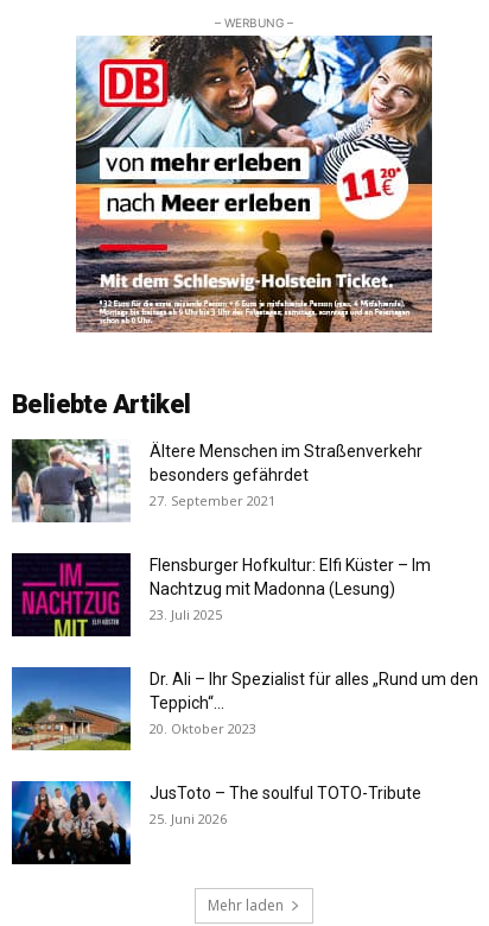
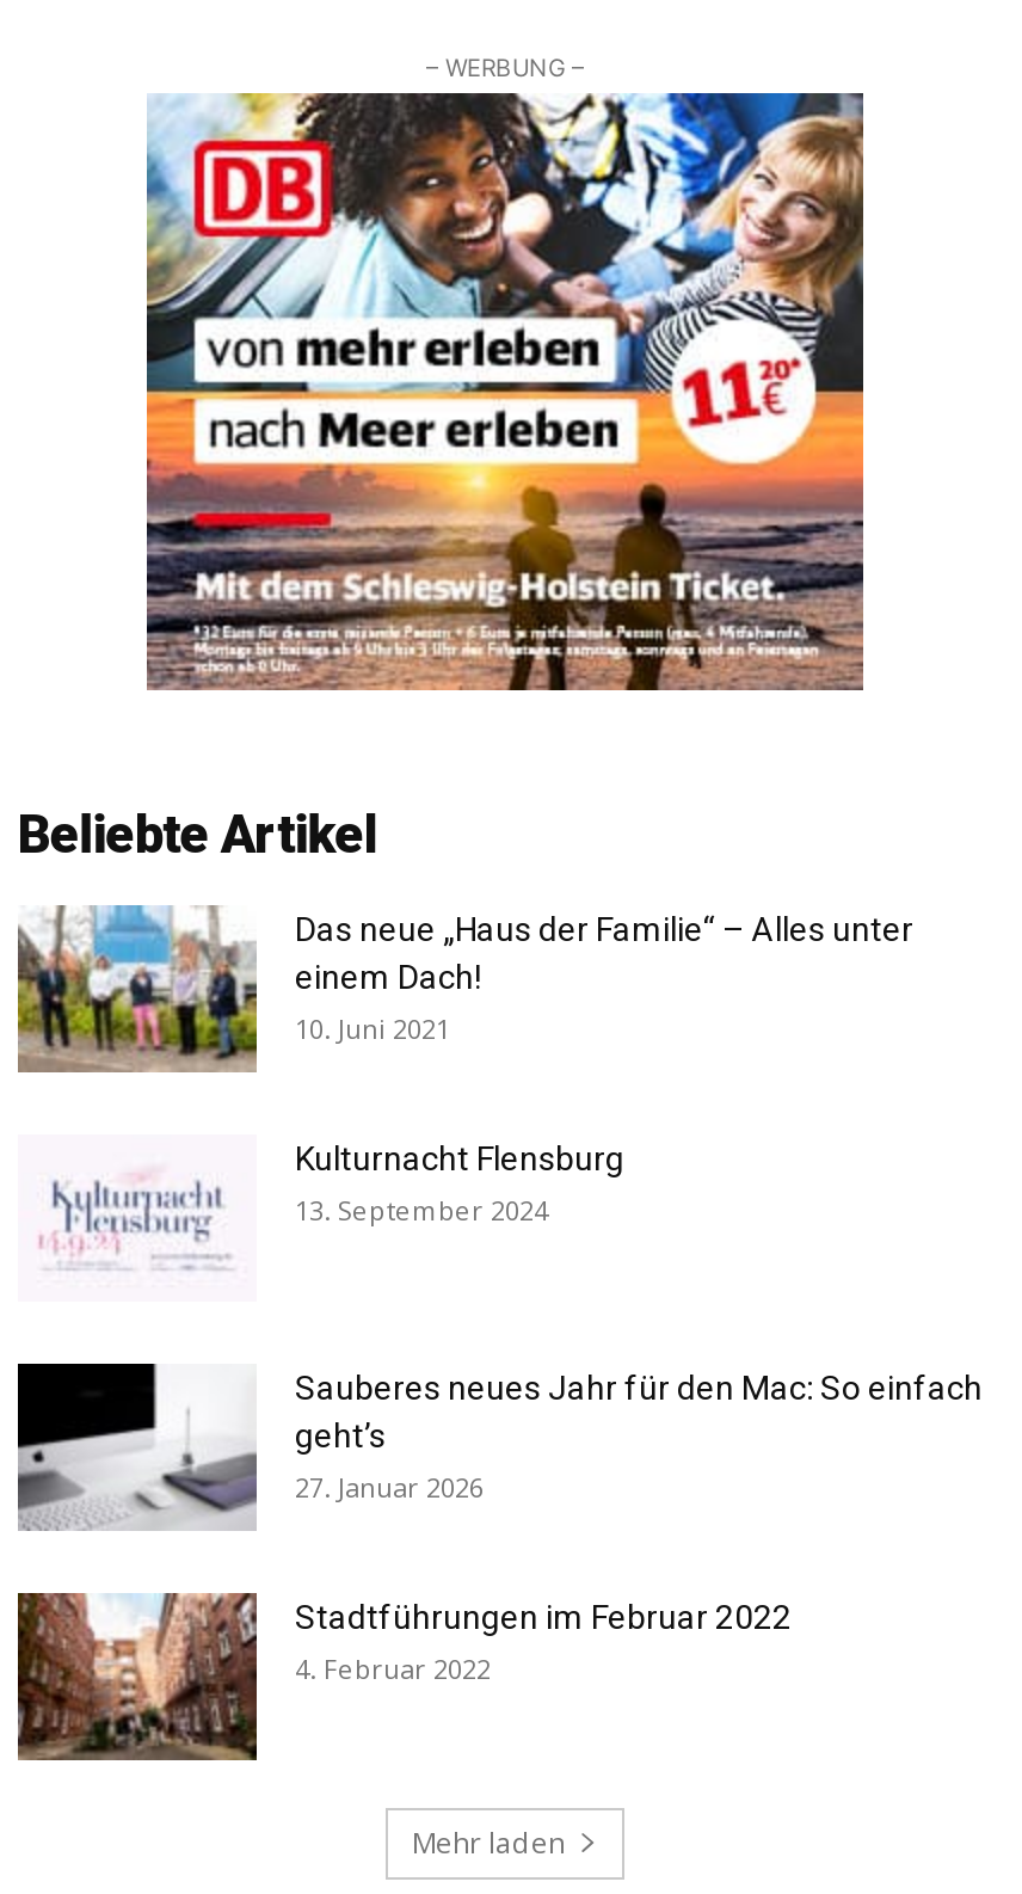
- [image]
- Ältere Menschen im Straßenverkehr
- besonders gefährdet
- 27. September 2021
+ [image]
+ Das neue „Haus der Familie“ – Alles unter
+ einem Dach!
+ 10. Juni 2021

- [image]
- Flensburger Hofkultur: Elfi Küster – Im
- Nachtzug mit Madonna (Lesung)
- 23. Juli 2025
+ [image]
+ Kulturnacht Flensburg
+ 13. September 2024

- [image]
- Dr. Ali – Ihr Spezialist für alles „Rund um den
- Teppich“...
- 20. Oktober 2023
+ [image]
+ Sauberes neues Jahr für den Mac: So einfach
+ geht’s
+ 27. Januar 2026

- [image]
- JusToto – The soulful TOTO-Tribute
- 25. Juni 2026
+ [image]
+ Stadtführungen im Februar 2022
+ 4. Februar 2022
